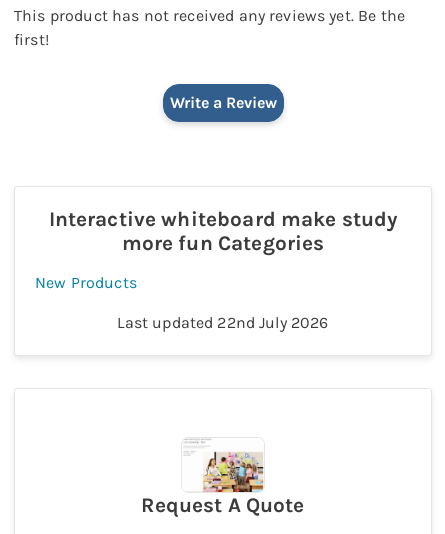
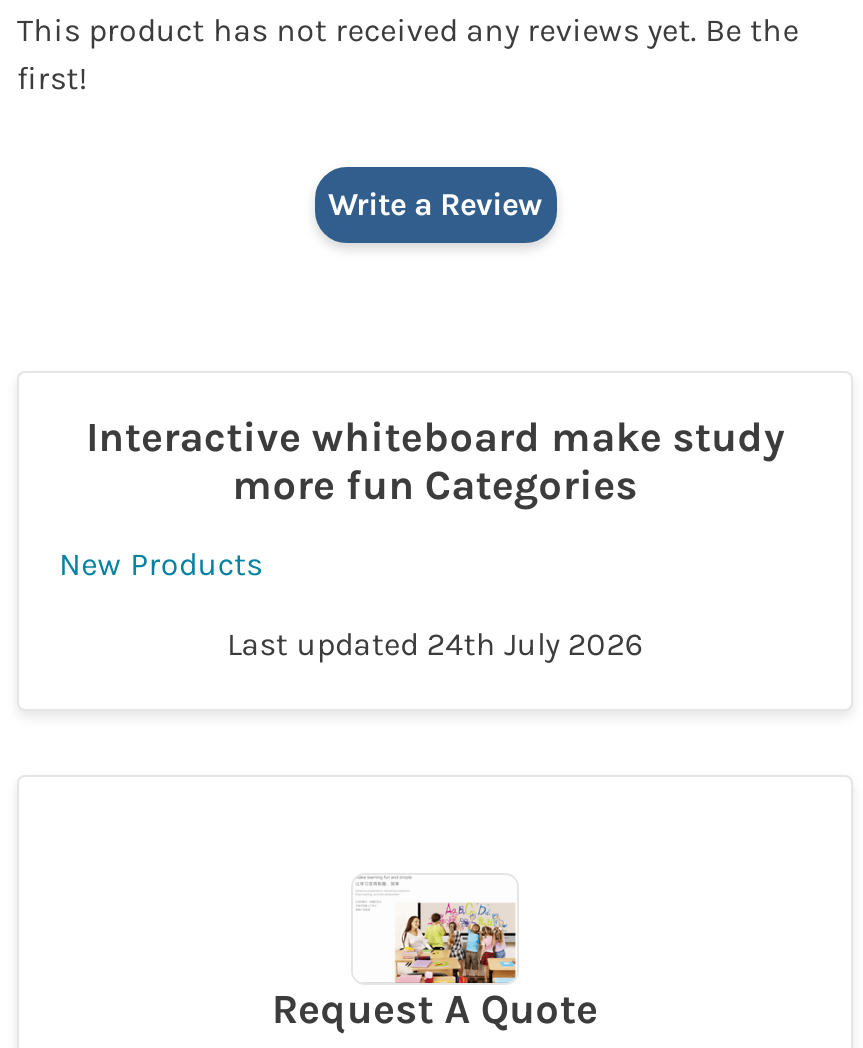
- Last updated 22nd July 2026
+ Last updated 24th July 2026
